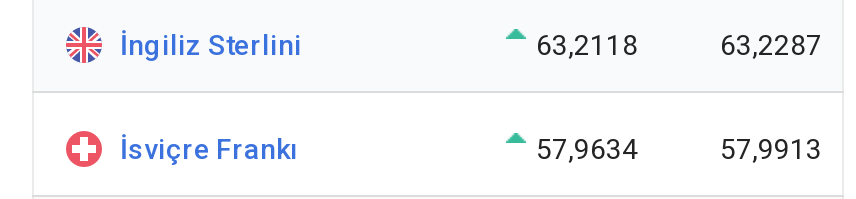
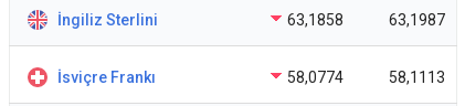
- 63,2118
+ 63,1858

- 63,2287
+ 63,1987

- 57,9634
+ 58,0774

- 57,9913
+ 58,1113
